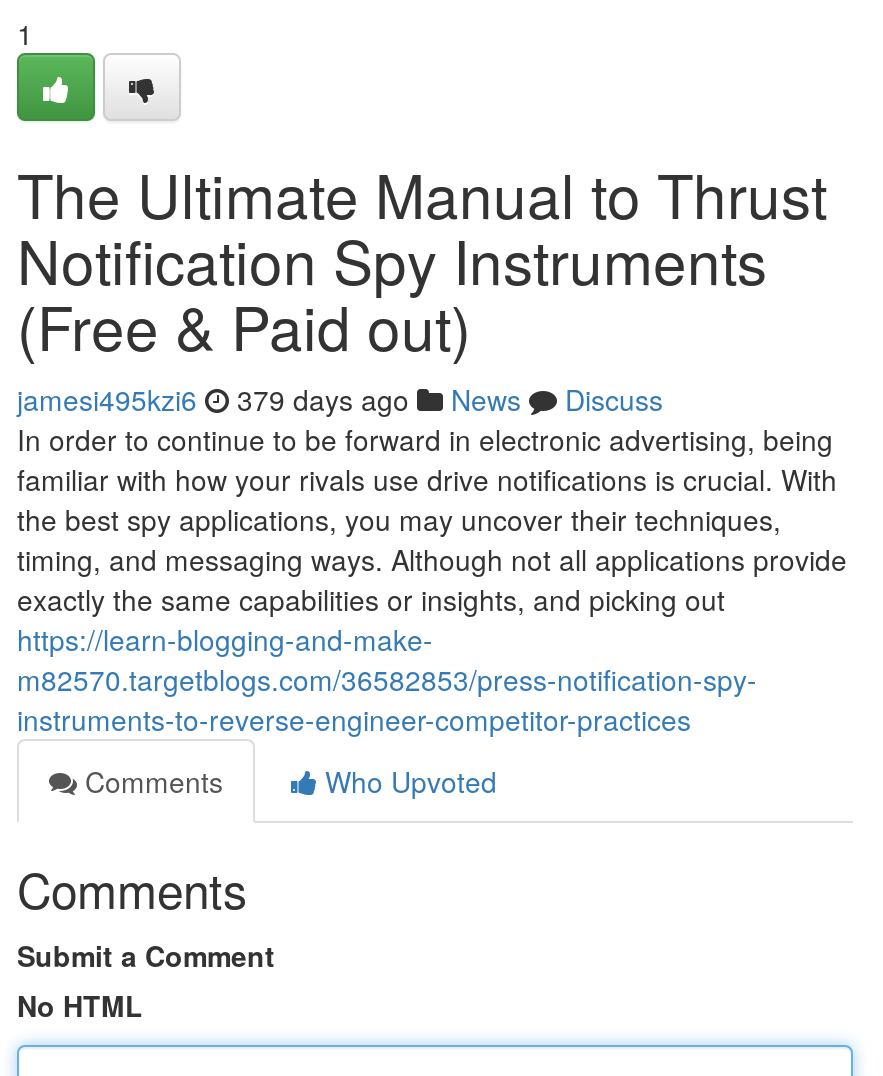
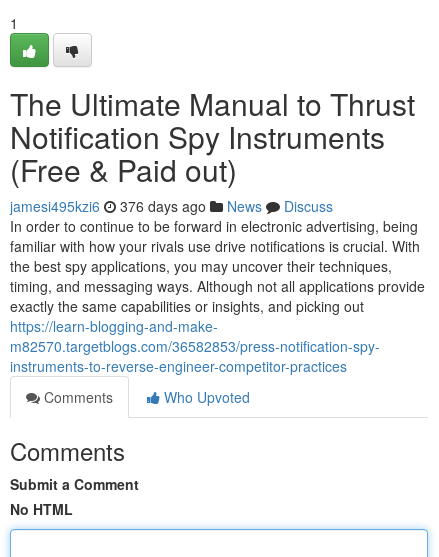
- jamesi495kzi6 379 days ago News Discuss
+ jamesi495kzi6 376 days ago News Discuss
